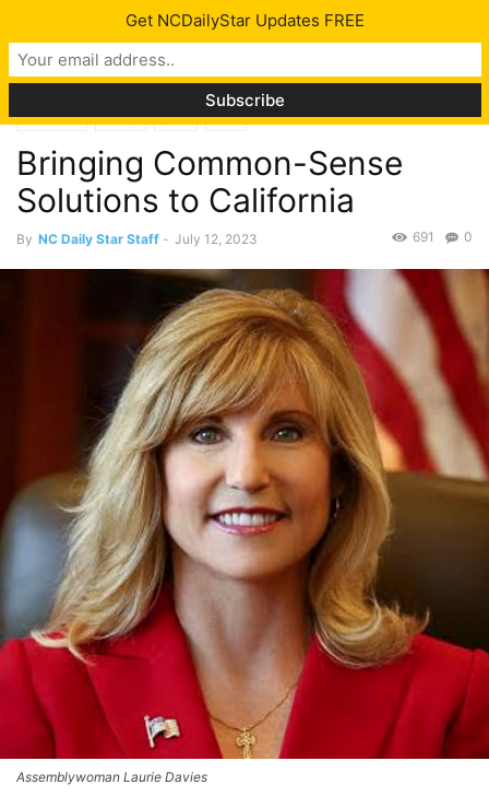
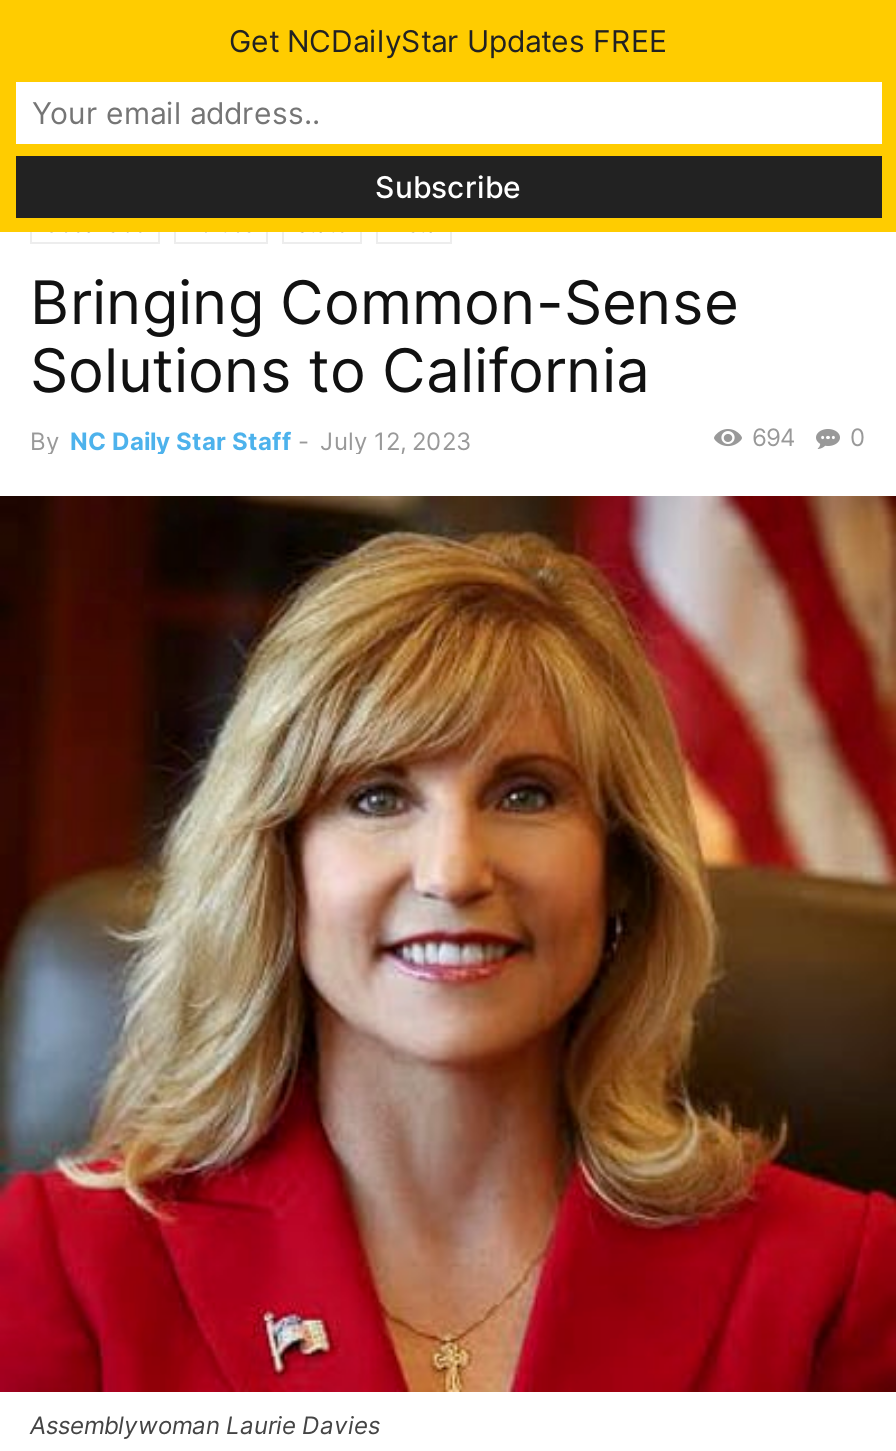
- 691 0
+ 694 0
